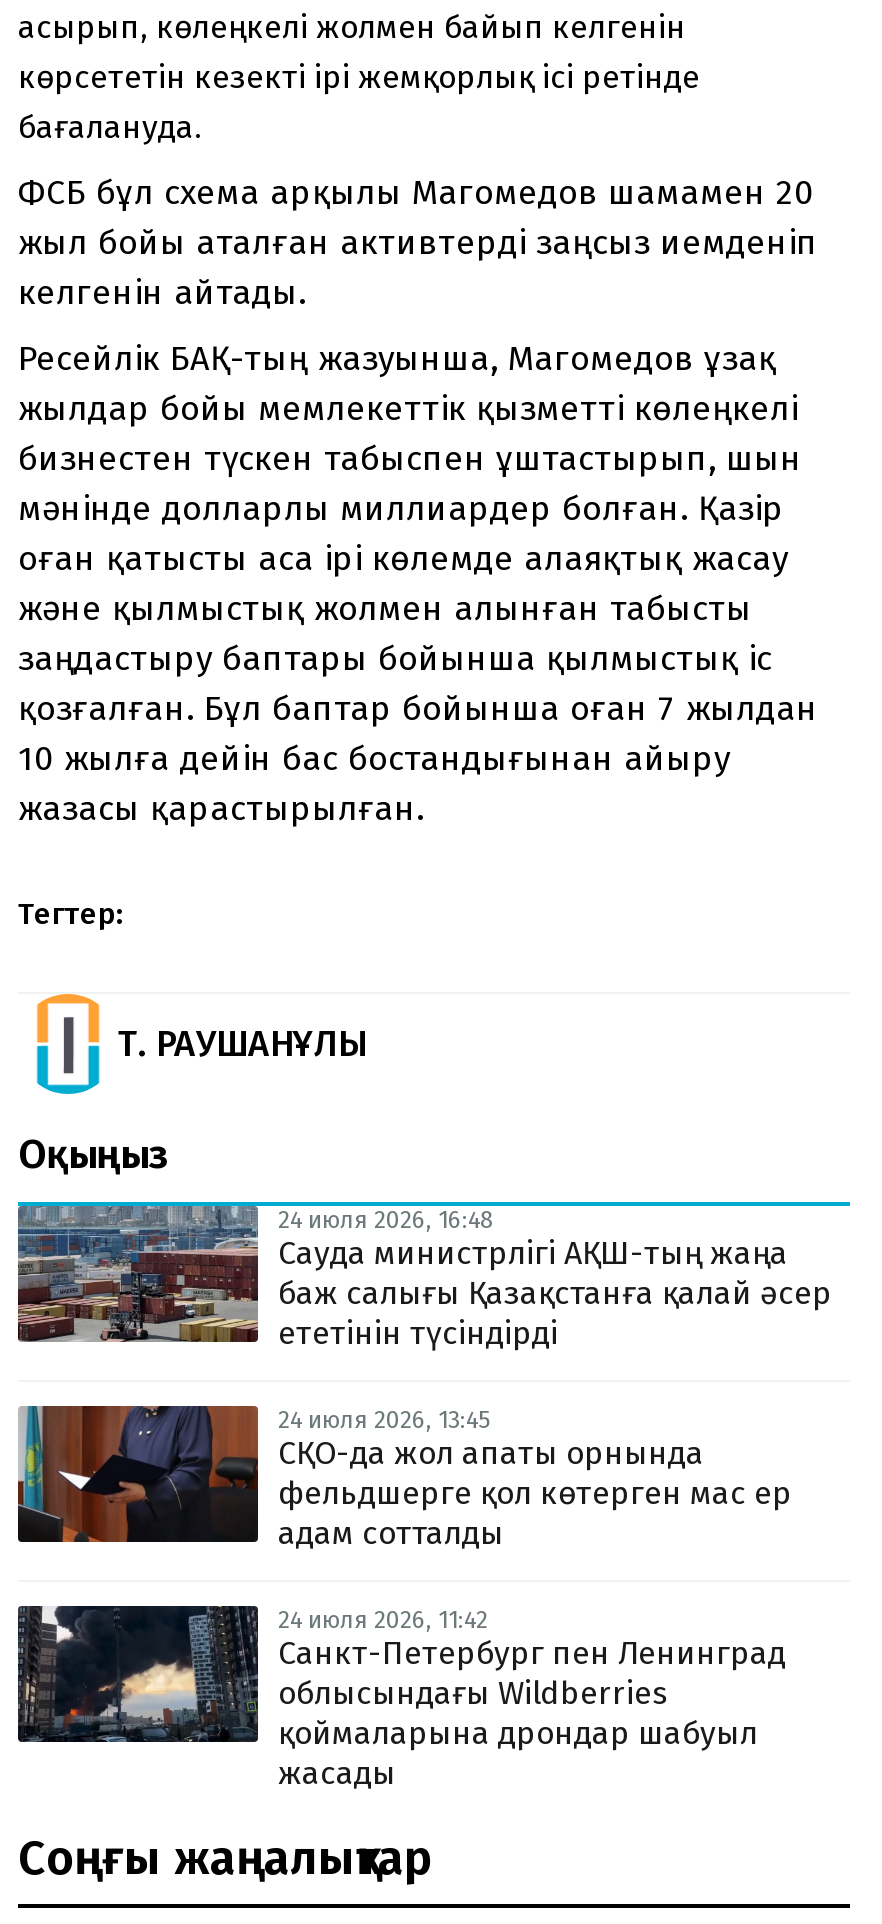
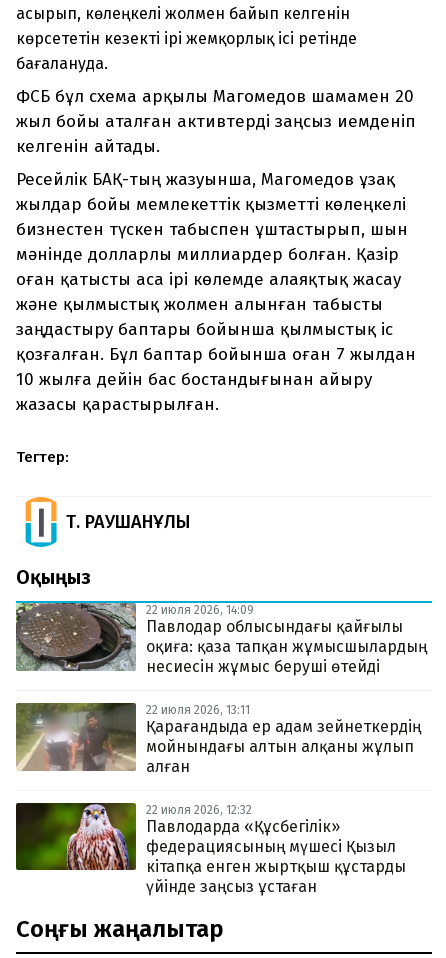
- [image]
- 24 июля 2026, 16:48
- Сауда министрлігі АҚШ-тың жаңа
- баж салығы Қазақстанға қалай әсер
- ететінін түсіндірді
+ [image]
+ 22 июля 2026, 14:09
+ Павлодар облысындағы қайғылы
+ оқиға: қаза тапқан жұмысшылардың
+ несиесін жұмыс беруші өтейді

- [image]
- 24 июля 2026, 13:45
- СҚО-да жол апаты орнында
- фельдшерге қол көтерген мас ер
- адам сотталды
+ [image]
+ 22 июля 2026, 13:11
+ Қарағандыда ер адам зейнеткердің
+ мойнындағы алтын алқаны жұлып
+ алған

- [image]
- 24 июля 2026, 11:42
- Санкт-Петербург пен Ленинград
- облысындағы Wildberries
- қоймаларына дрондар шабуыл
- жасады
+ [image]
+ 22 июля 2026, 12:32
+ Павлодарда «Құсбегілік»
+ федерациясының мүшесі Қызыл
+ кітапқа енген жыртқыш құстарды
+ үйінде заңсыз ұстаған
